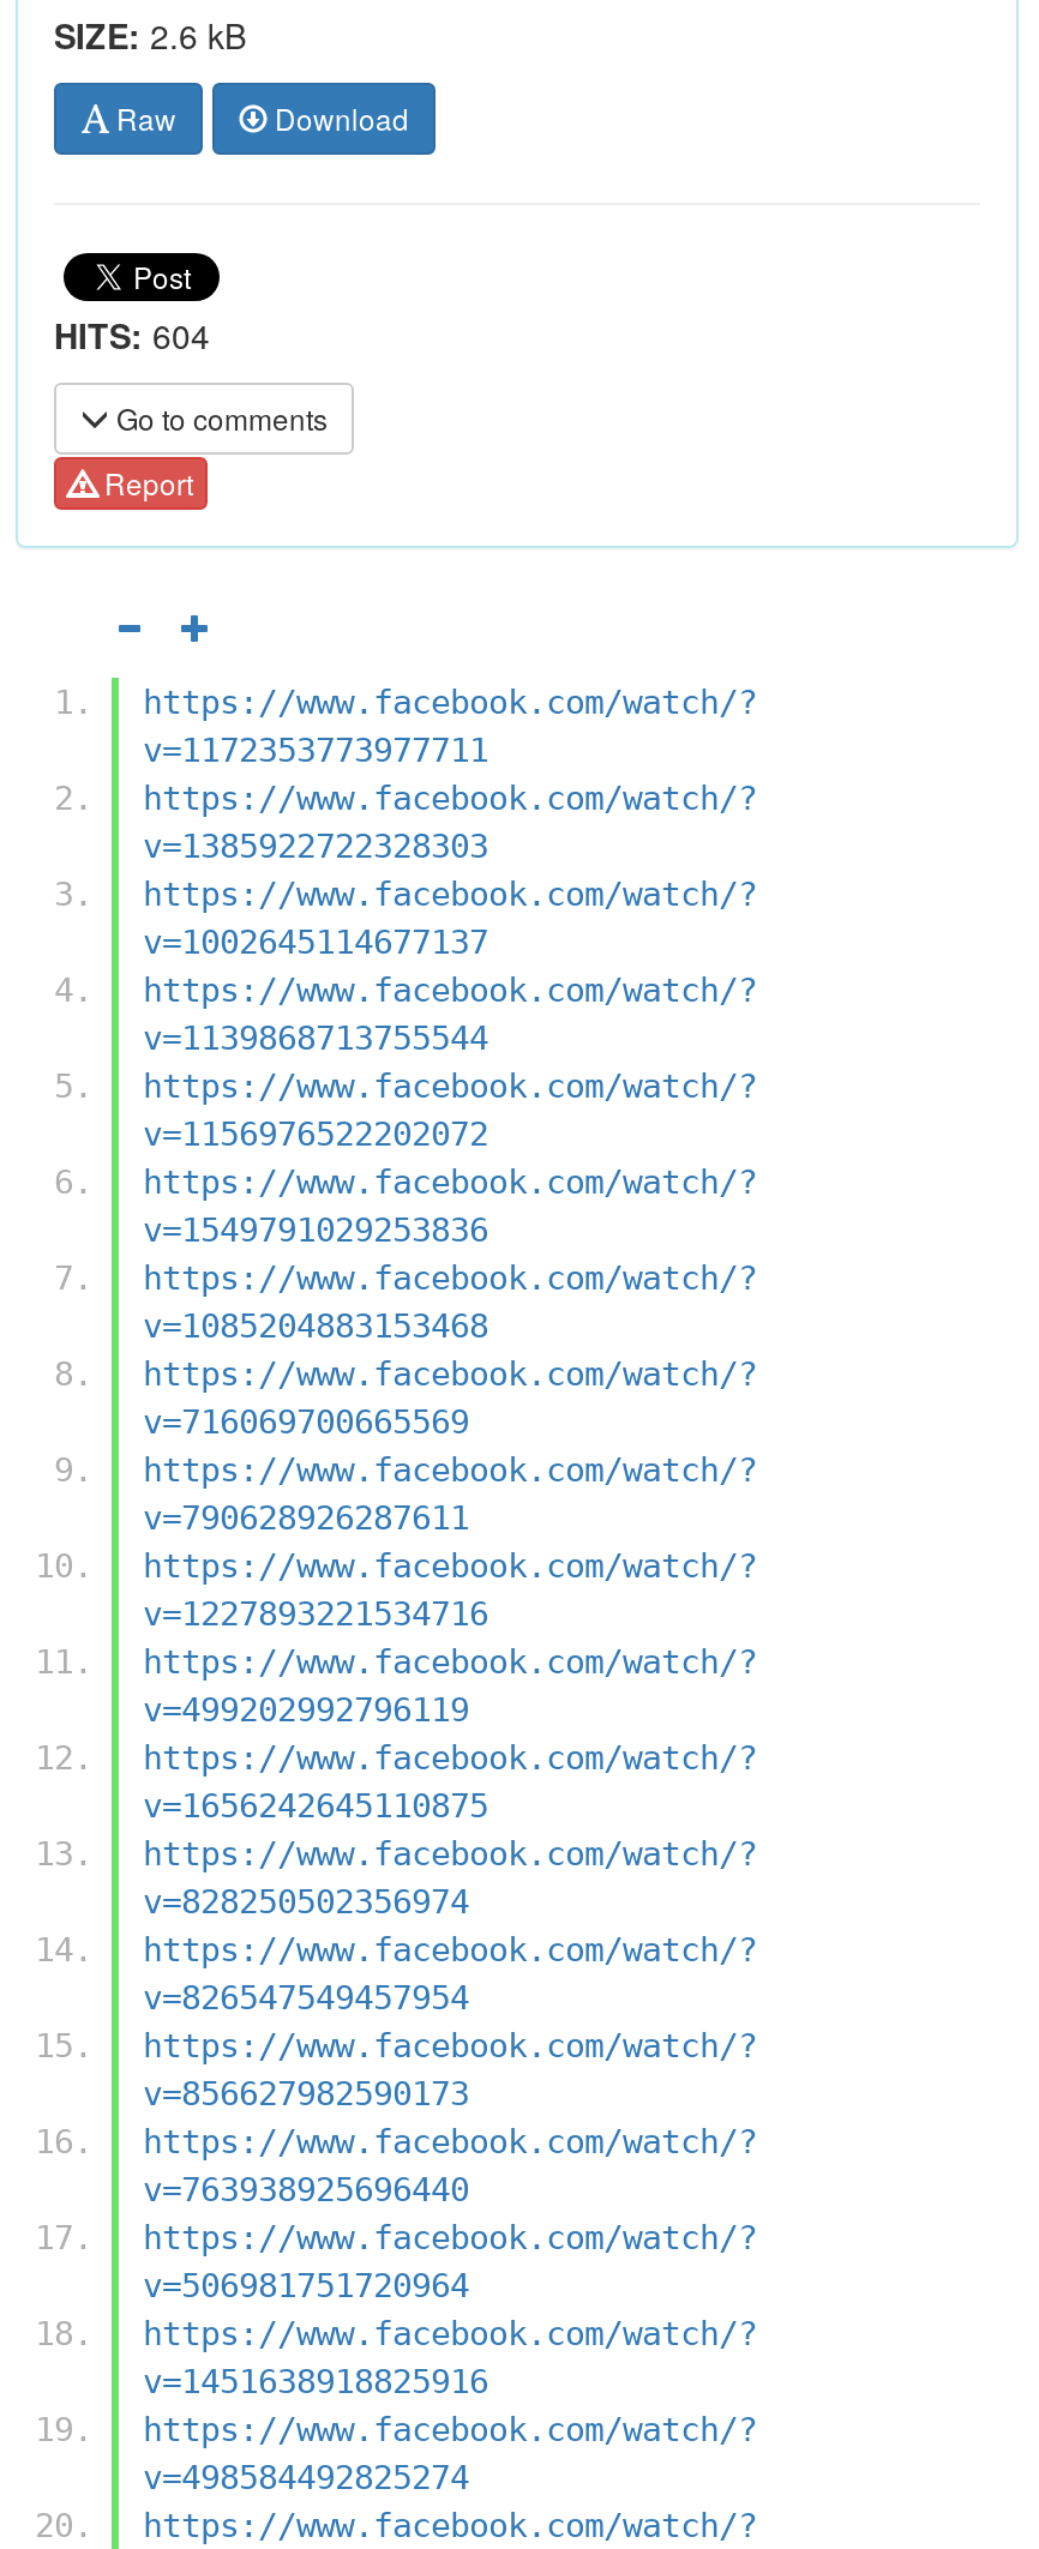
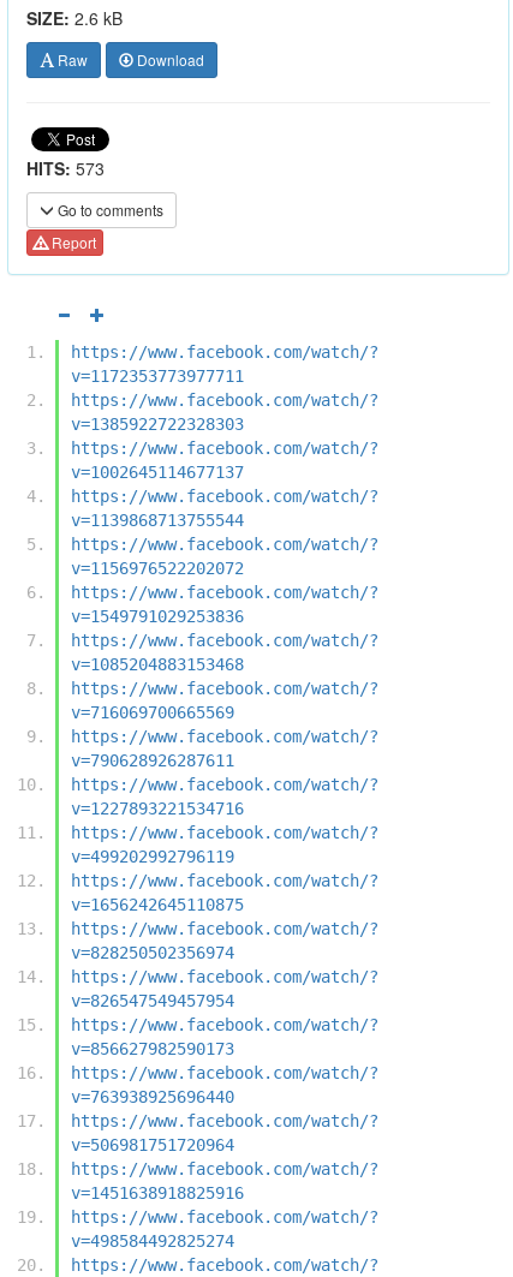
- HITS: 604
+ HITS: 573
